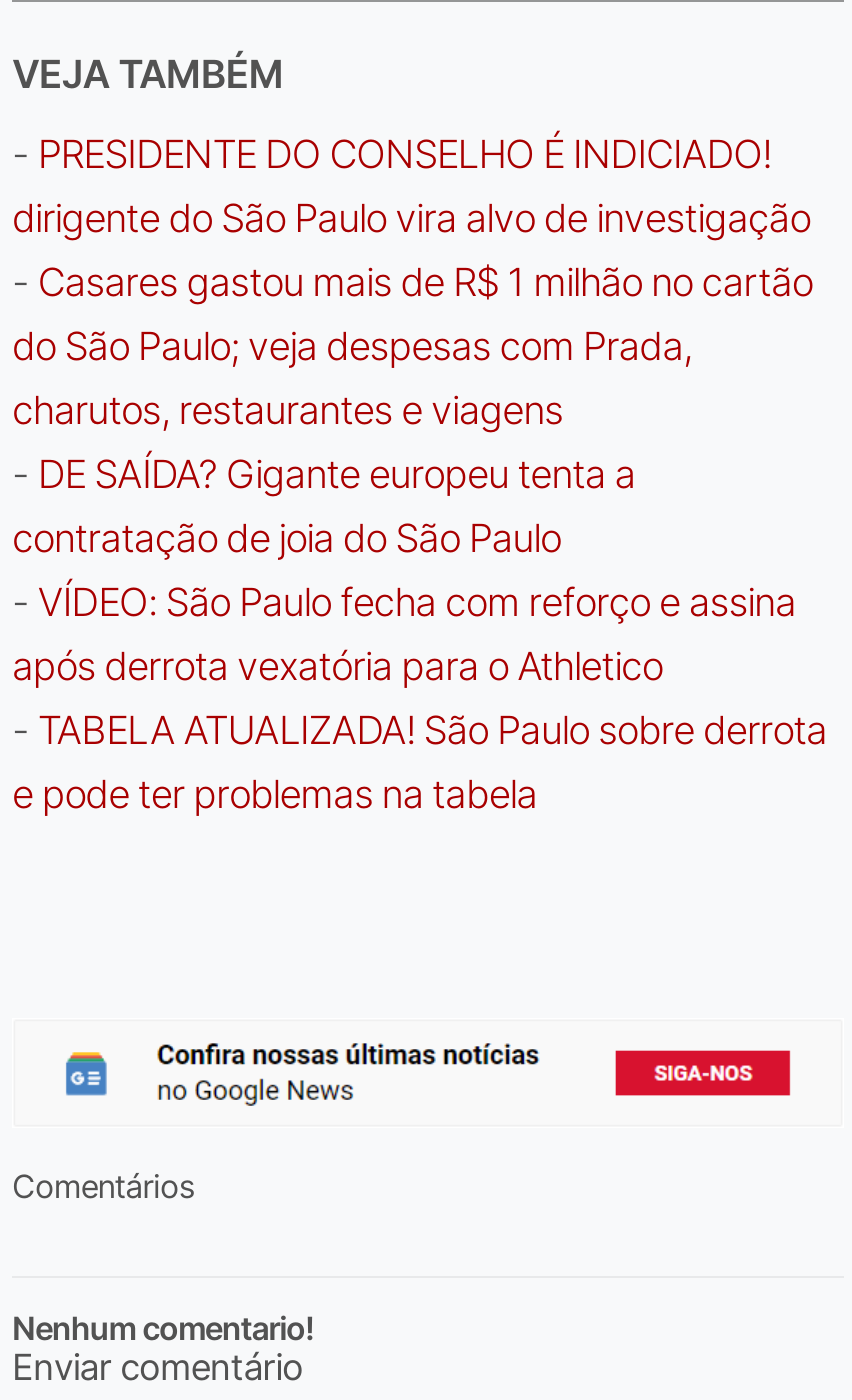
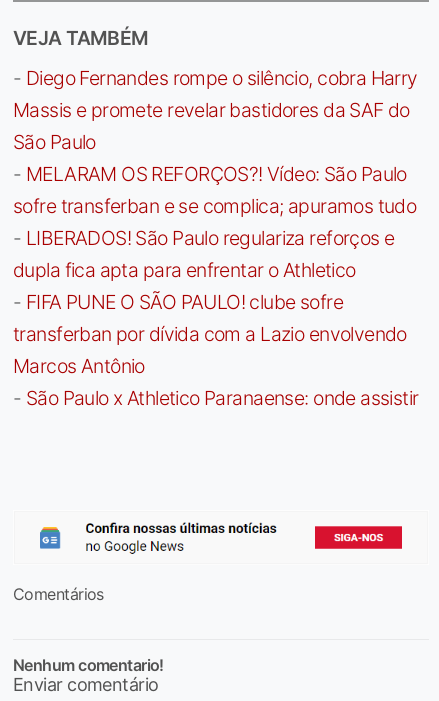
- - PRESIDENTE DO CONSELHO É INDICIADO!
- dirigente do São Paulo vira alvo de investigação
- - Casares gastou mais de R$ 1 milhão no cartão
- do São Paulo; veja despesas com Prada,
- charutos, restaurantes e viagens
- - DE SAÍDA? Gigante europeu tenta a
- contratação de joia do São Paulo
- - VÍDEO: São Paulo fecha com reforço e assina
- após derrota vexatória para o Athletico
- - TABELA ATUALIZADA! São Paulo sobre derrota
- e pode ter problemas na tabela
+ - Diego Fernandes rompe o silêncio, cobra Harry
+ Massis e promete revelar bastidores da SAF do
+ São Paulo
+ - MELARAM OS REFORÇOS?! Vídeo: São Paulo
+ sofre transferban e se complica; apuramos tudo
+ - LIBERADOS! São Paulo regulariza reforços e
+ dupla fica apta para enfrentar o Athletico
+ - FIFA PUNE O SÃO PAULO! clube sofre
+ transferban por dívida com a Lazio envolvendo
+ Marcos Antônio
+ - São Paulo x Athletico Paranaense: onde assistir
